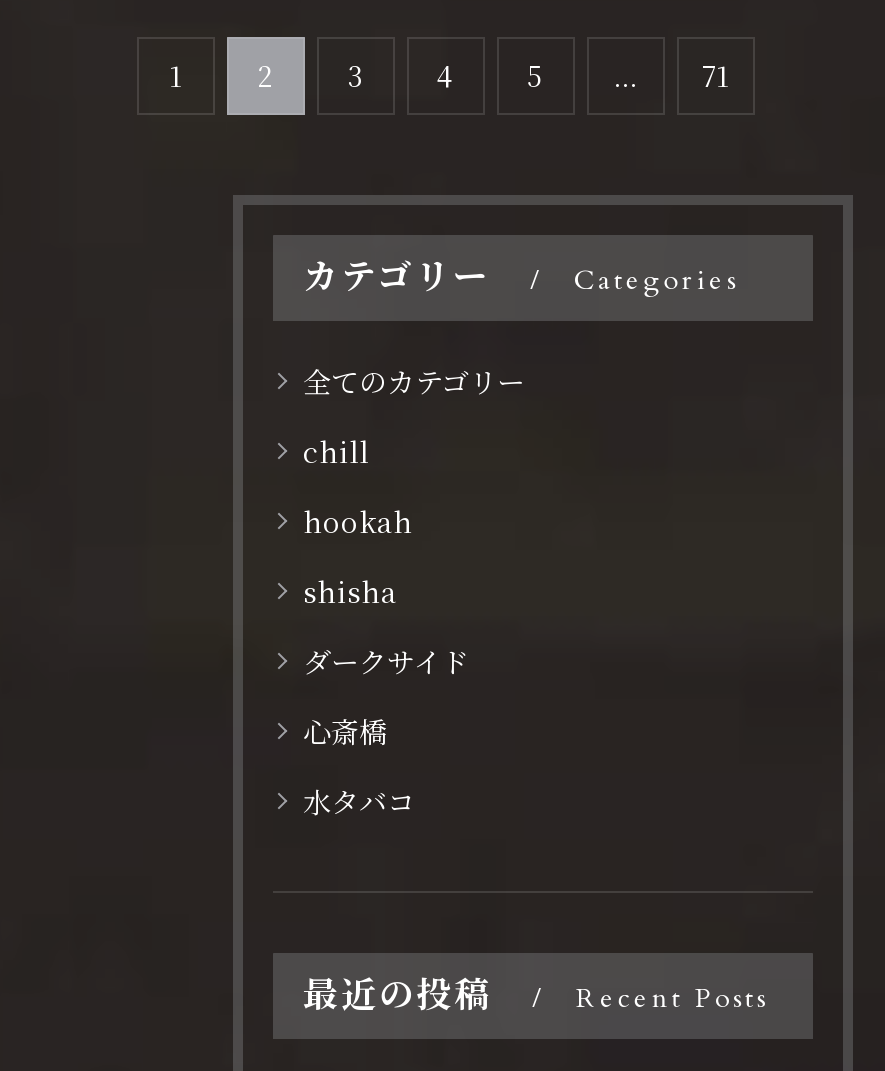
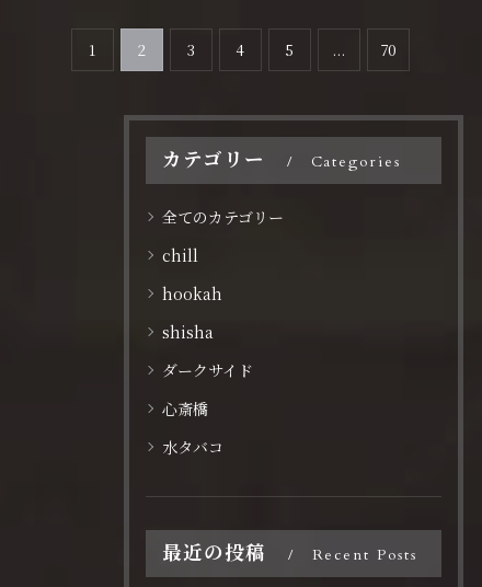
- 71
+ 70
